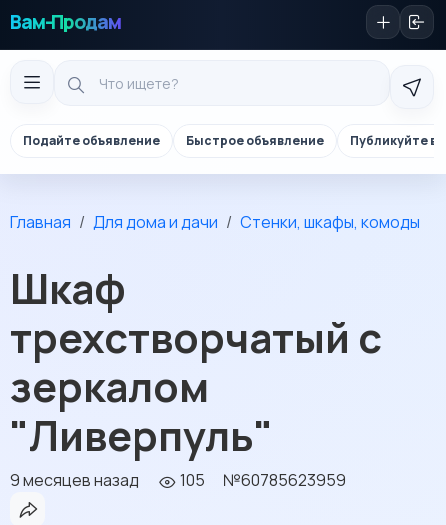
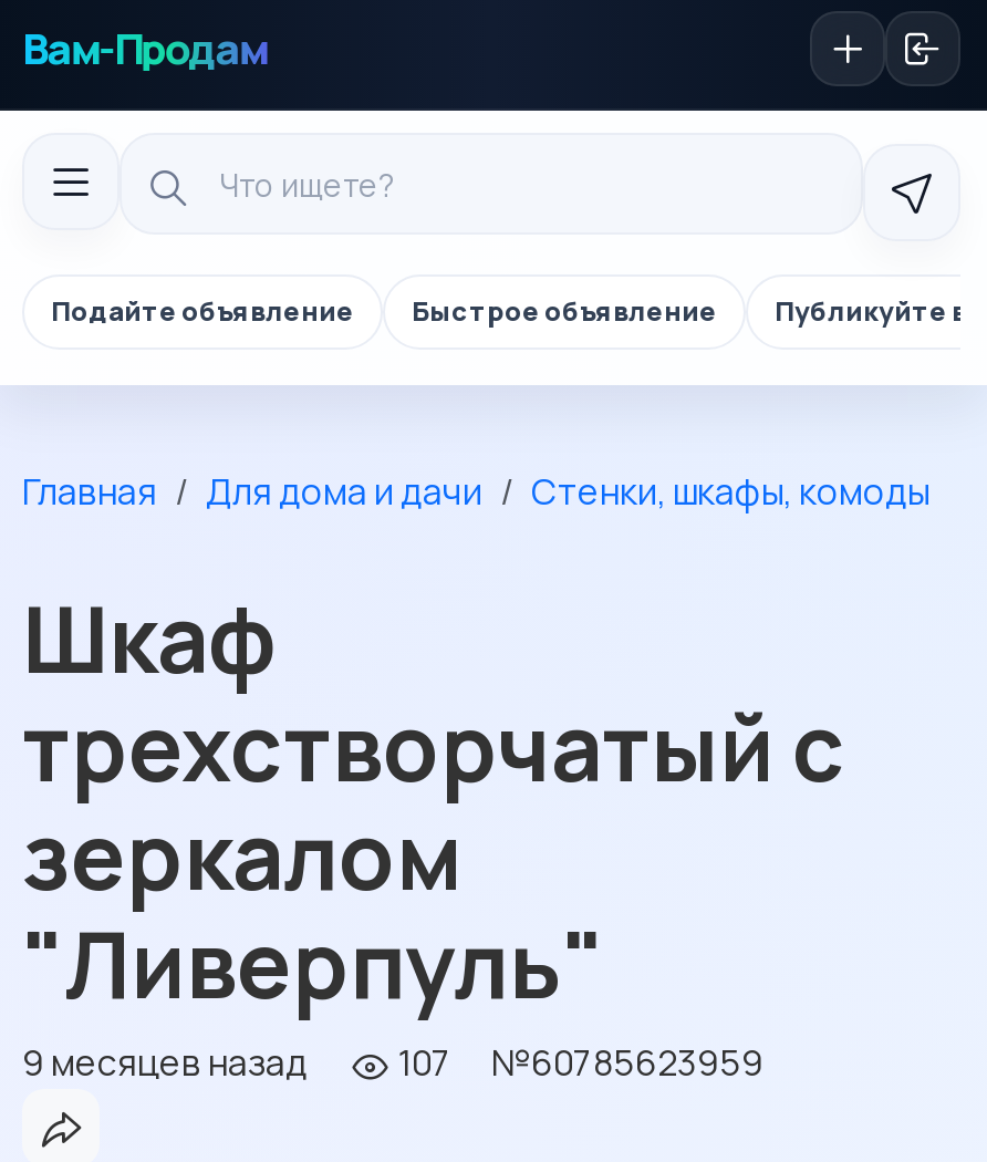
- 9 месяцев назад 105 №60785623959
+ 9 месяцев назад 107 №60785623959
